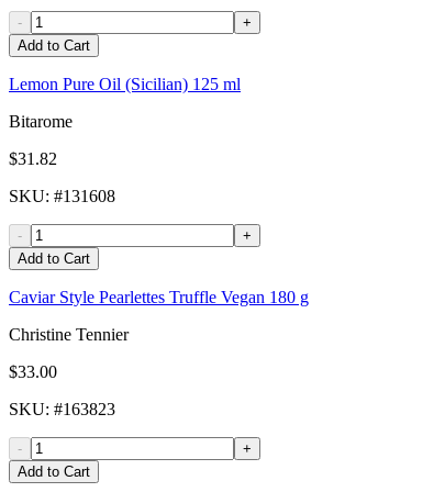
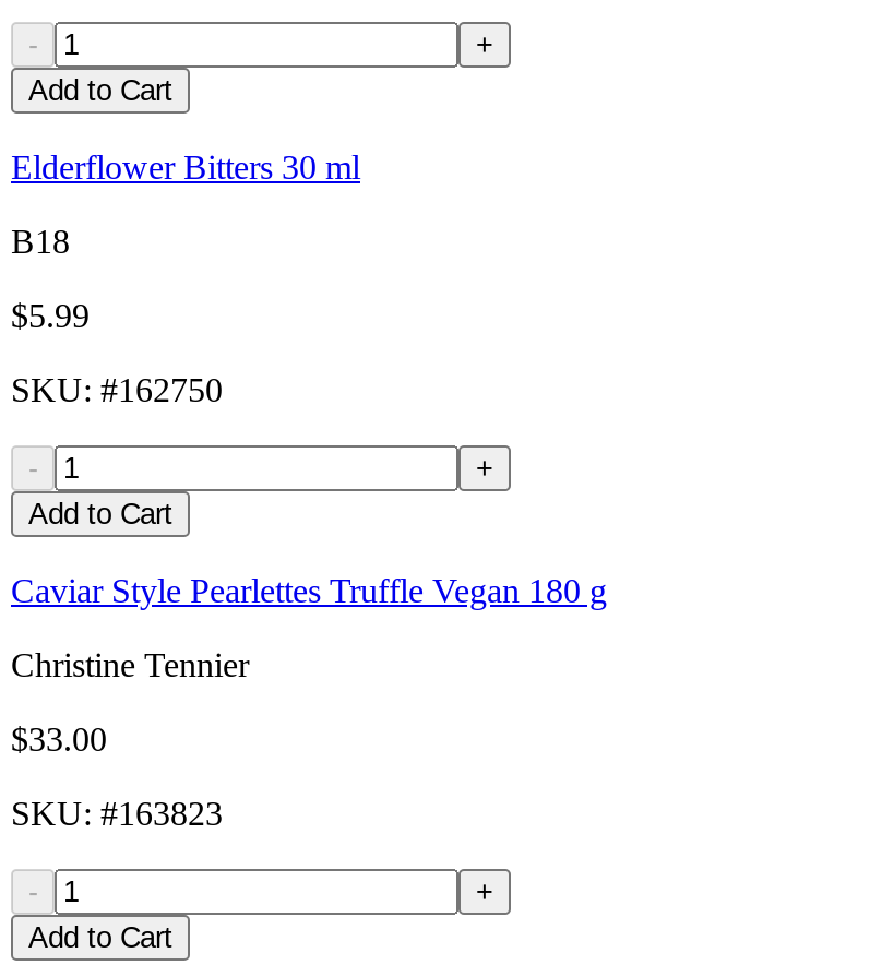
- Lemon Pure Oil (Sicilian) 125 ml
+ Elderflower Bitters 30 ml

- Bitarome
+ B18

- $31.82
+ $5.99

- SKU: #131608
+ SKU: #162750
